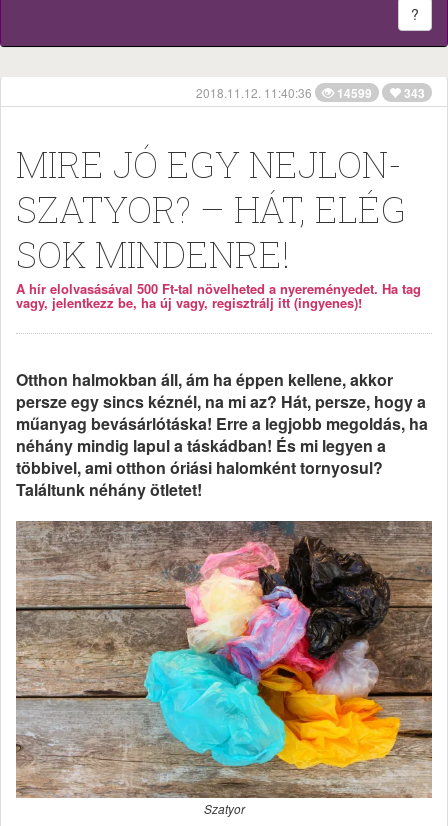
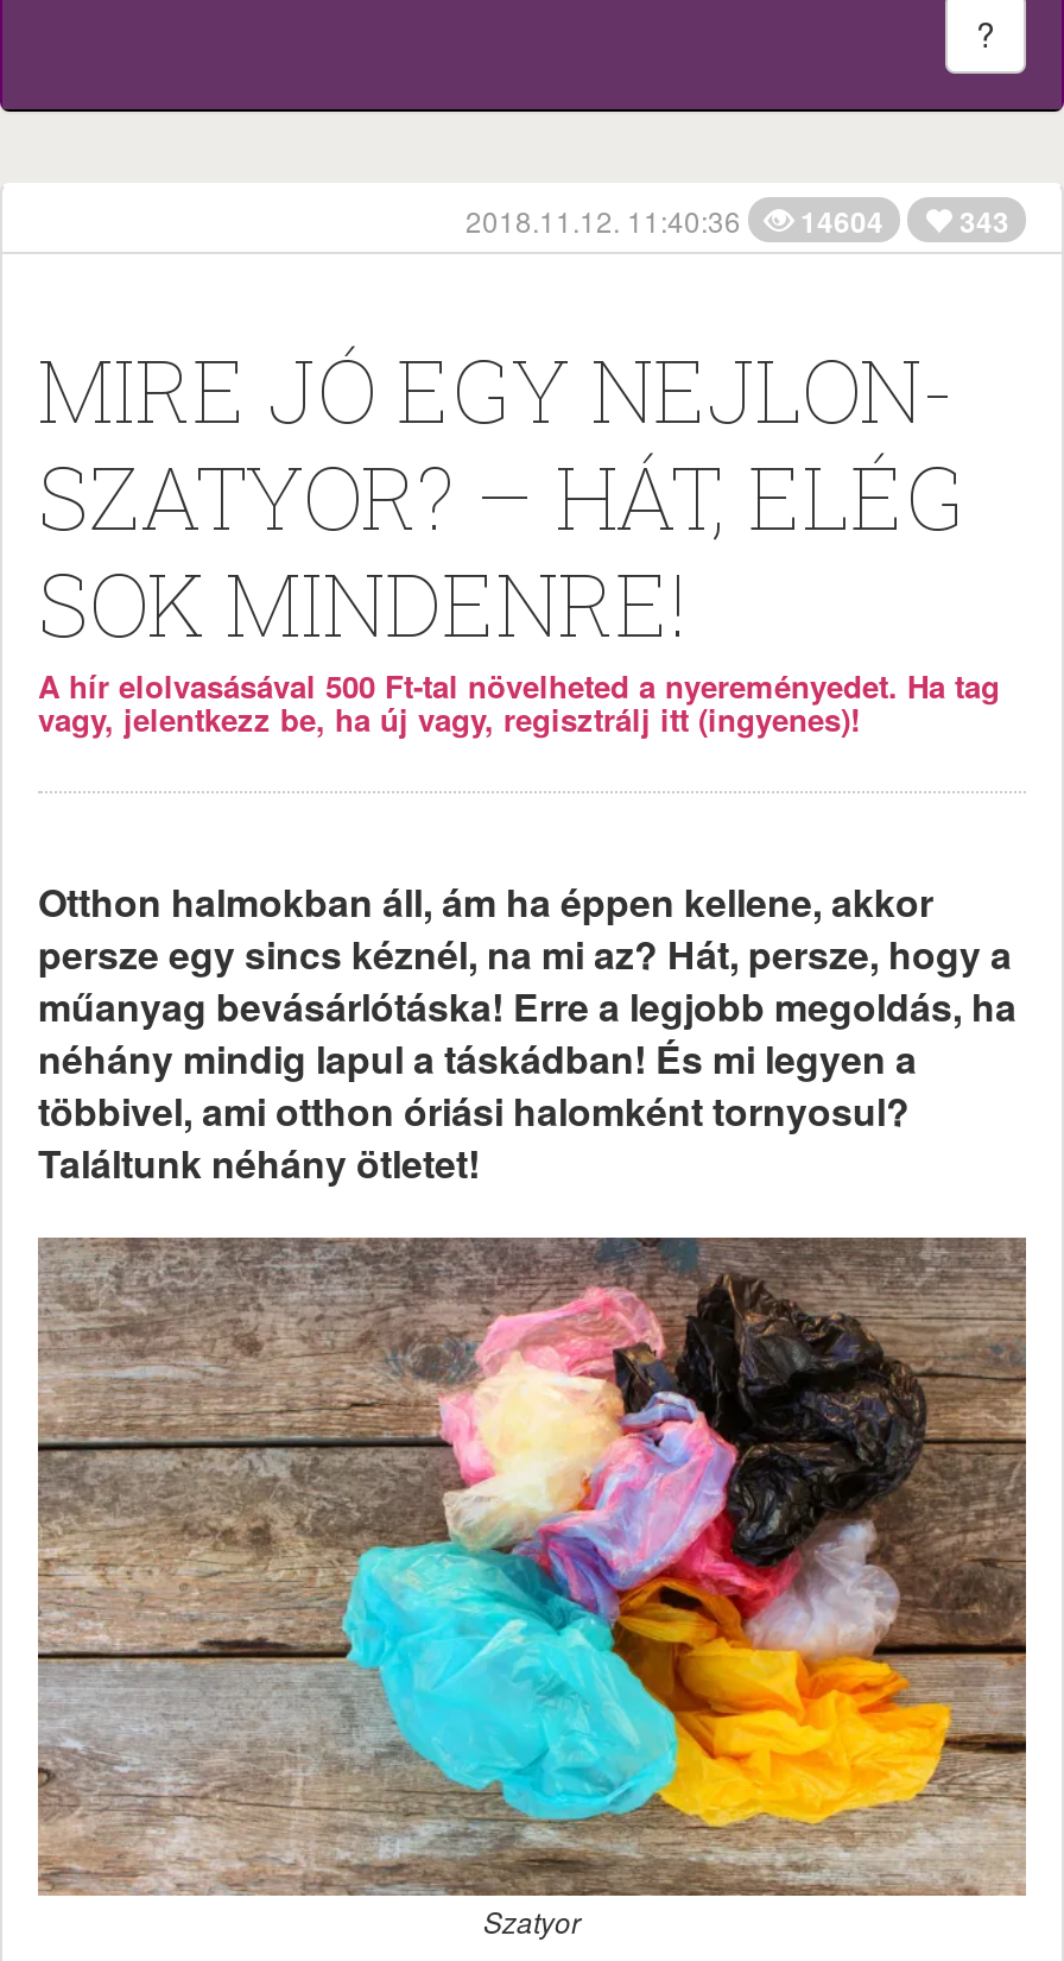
- 2018.11.12. 11:40:36 14599 343
+ 2018.11.12. 11:40:36 14604 343
